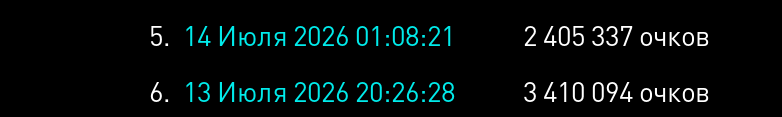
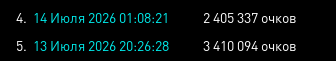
- 5. 14 Июля 2026 01:08:21 2 405 337 очков
+ 4. 14 Июля 2026 01:08:21 2 405 337 очков

- 6. 13 Июля 2026 20:26:28 3 410 094 очков
+ 5. 13 Июля 2026 20:26:28 3 410 094 очков
